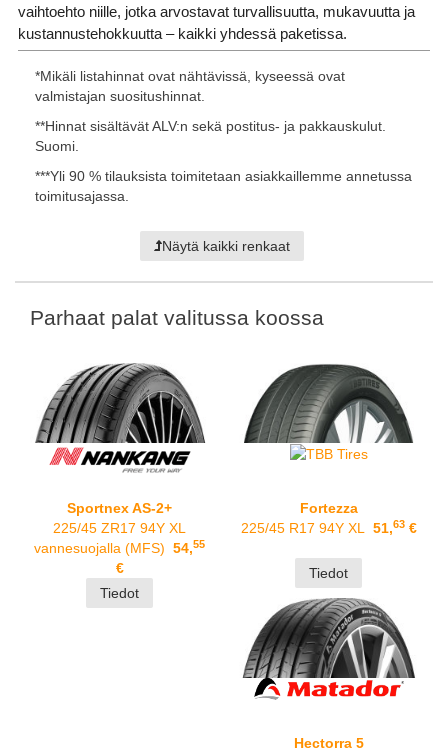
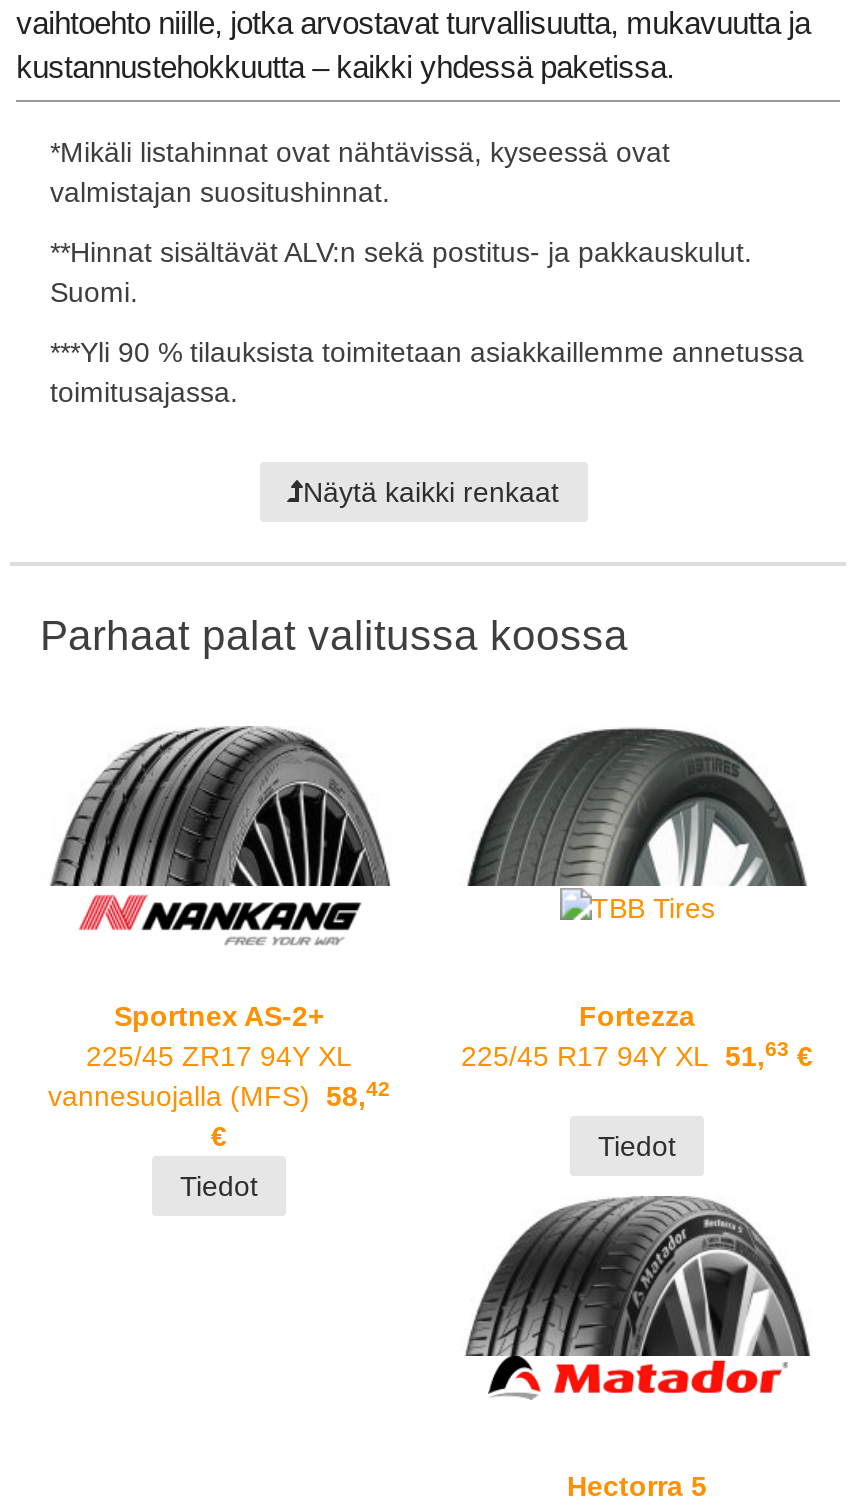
- vannesuojalla (MFS) 54,55
+ vannesuojalla (MFS) 58,42
